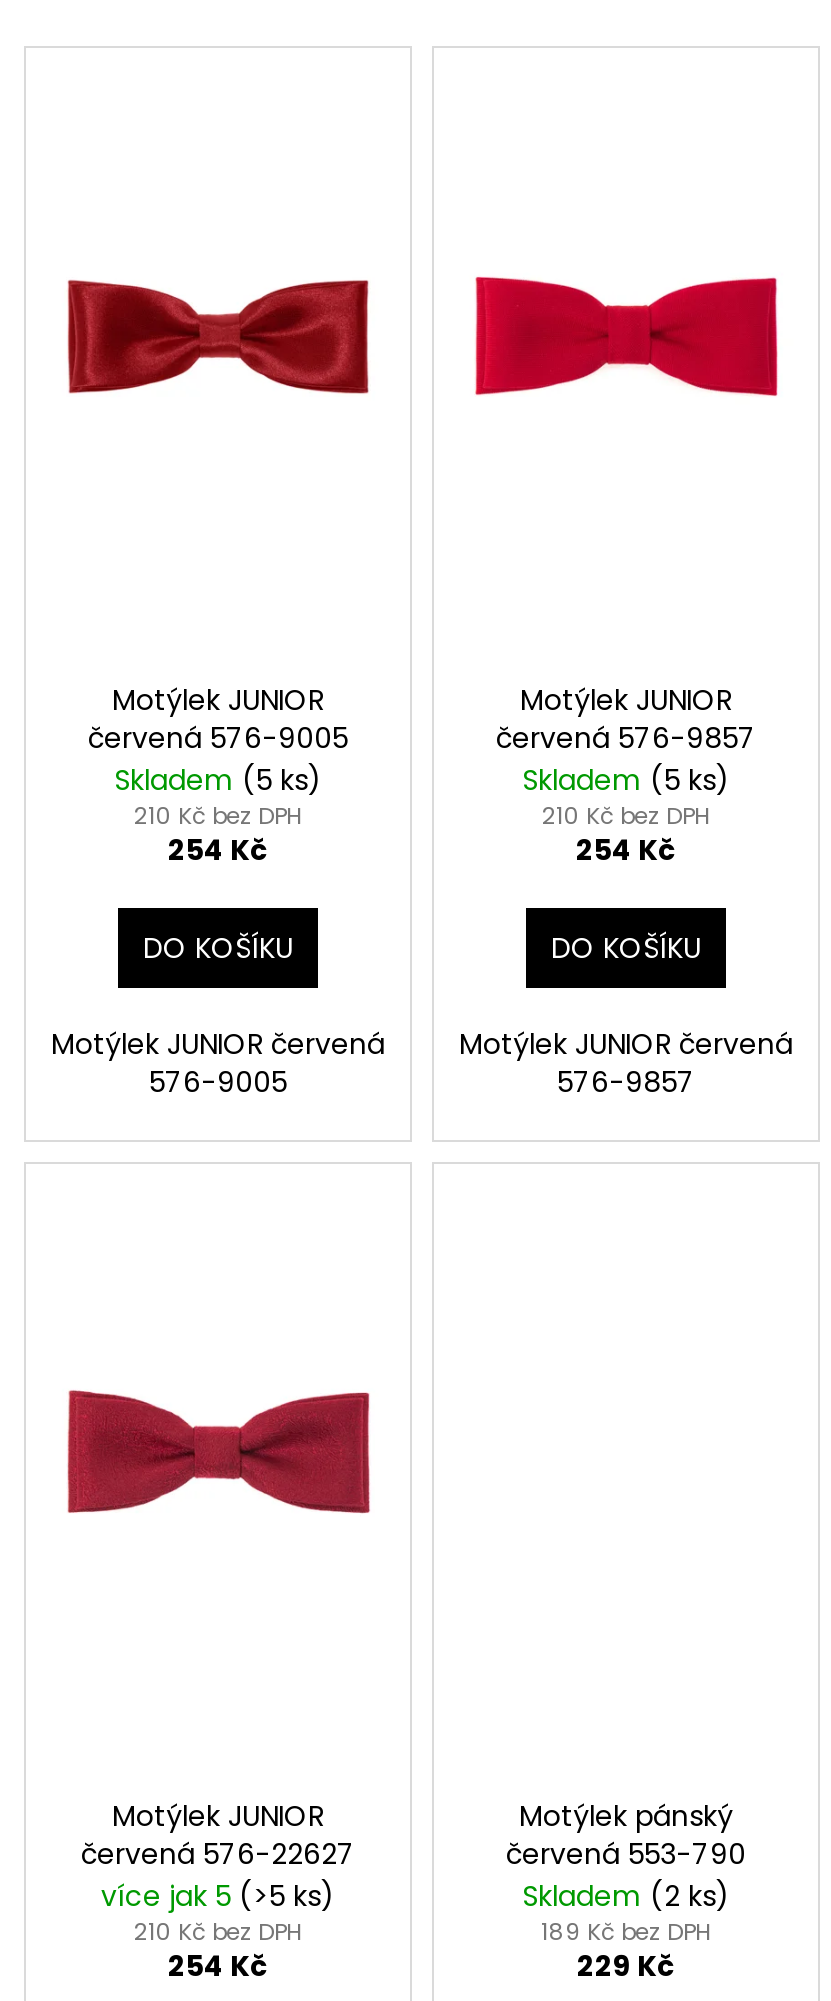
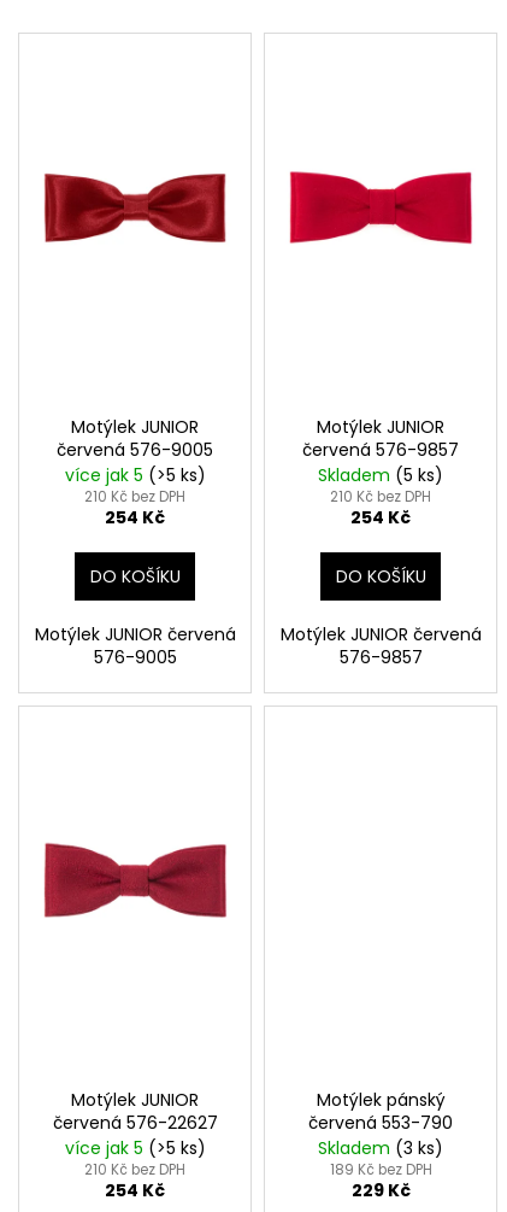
- Skladem (5 ks)
+ více jak 5 (>5 ks)

- Skladem (2 ks)
+ Skladem (3 ks)
